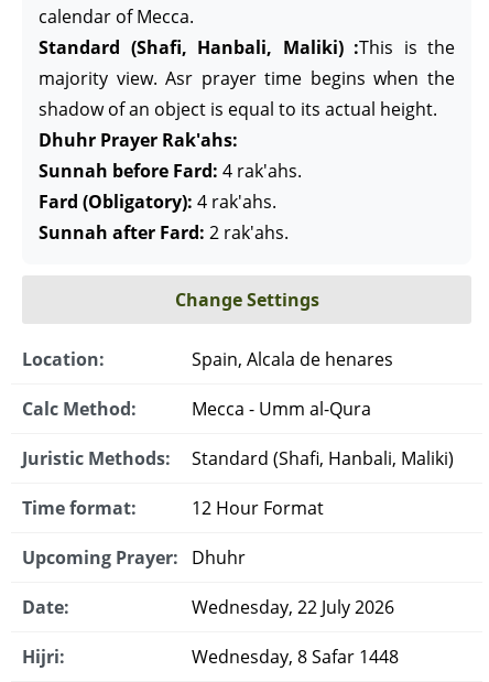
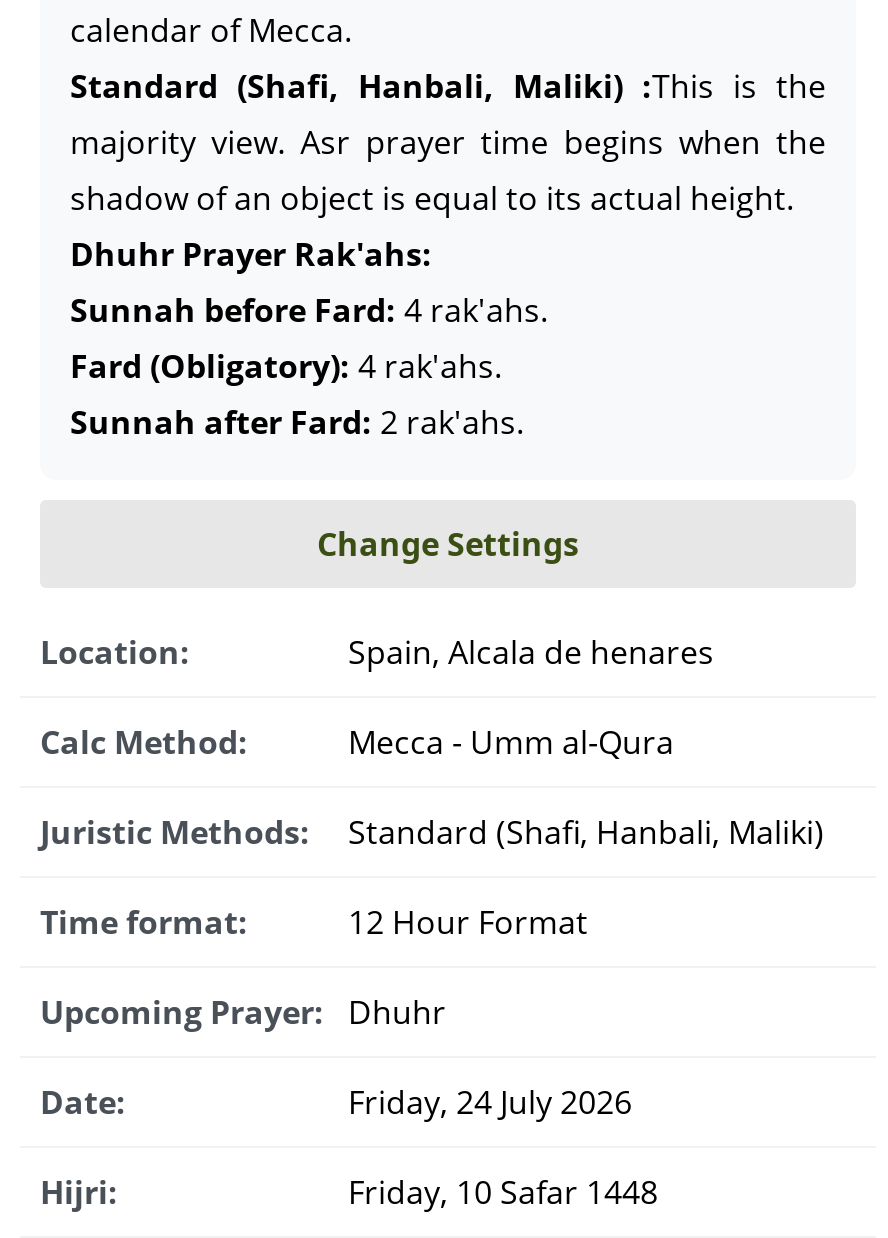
- Wednesday, 22 July 2026
+ Friday, 24 July 2026

- Wednesday, 8 Safar 1448
+ Friday, 10 Safar 1448
